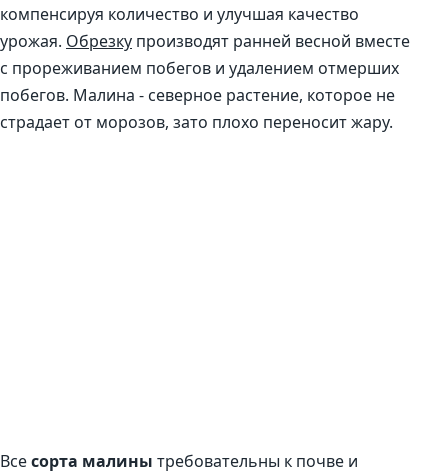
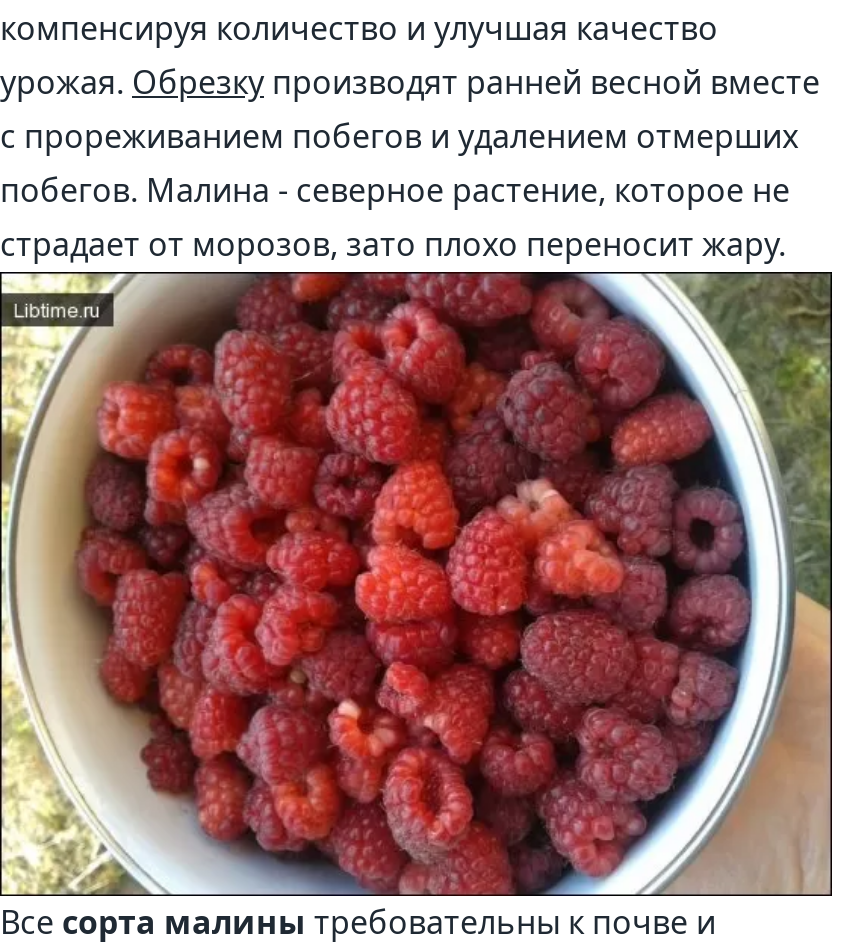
+ [image]
